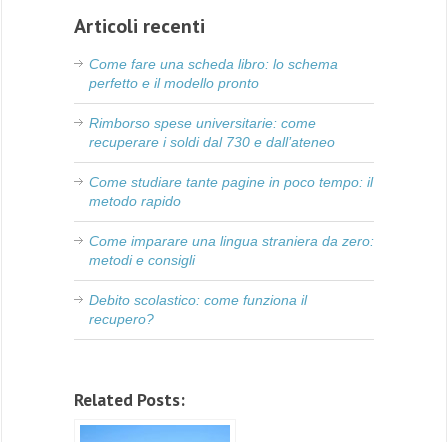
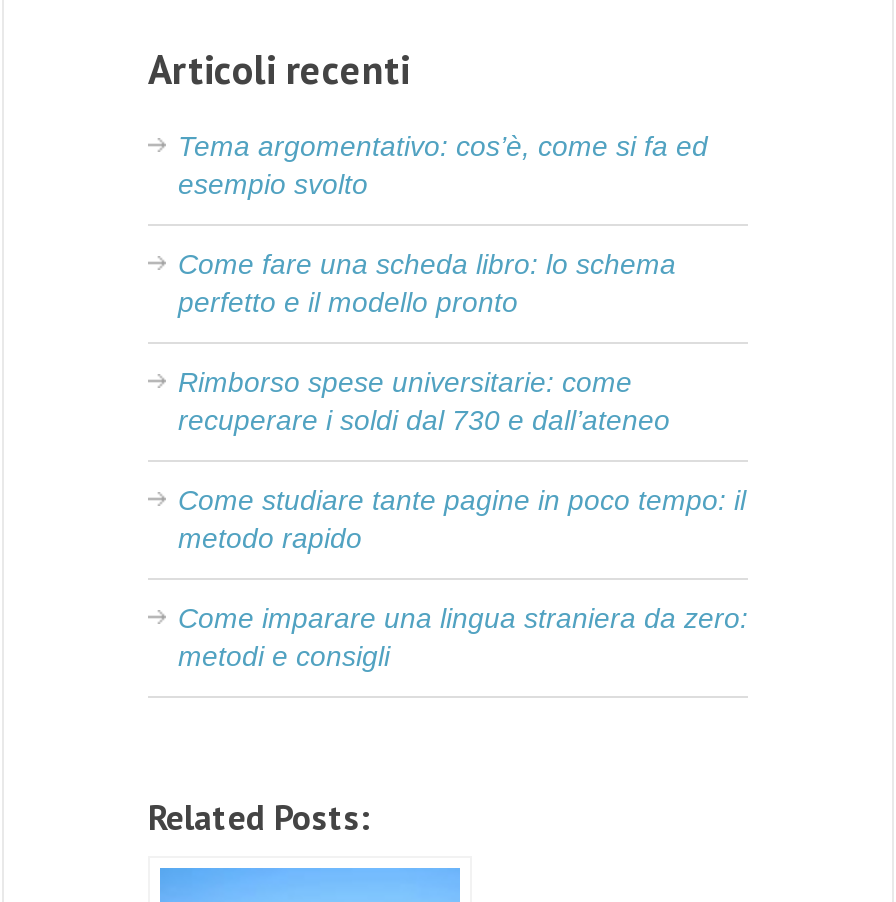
+ Tema argomentativo: cos’è, come si fa ed
+ esempio svolto

moved down: Come fare una scheda libro: lo schema | perfetto e il modello pronto | Rimborso spese universitarie: come | recuperare i soldi dal 730 e dall’ateneo | Come studiare tante pagine in poco tempo: il | metodo rapido | Come imparare una lingua straniera da zero: | metodi e consigli

- Debito scolastico: come funziona il
- recupero?
